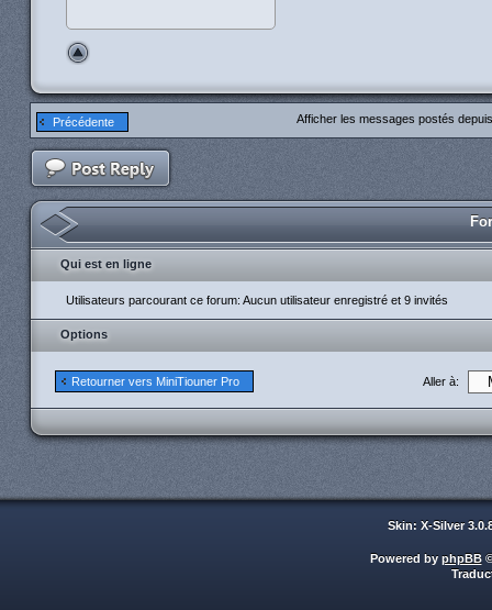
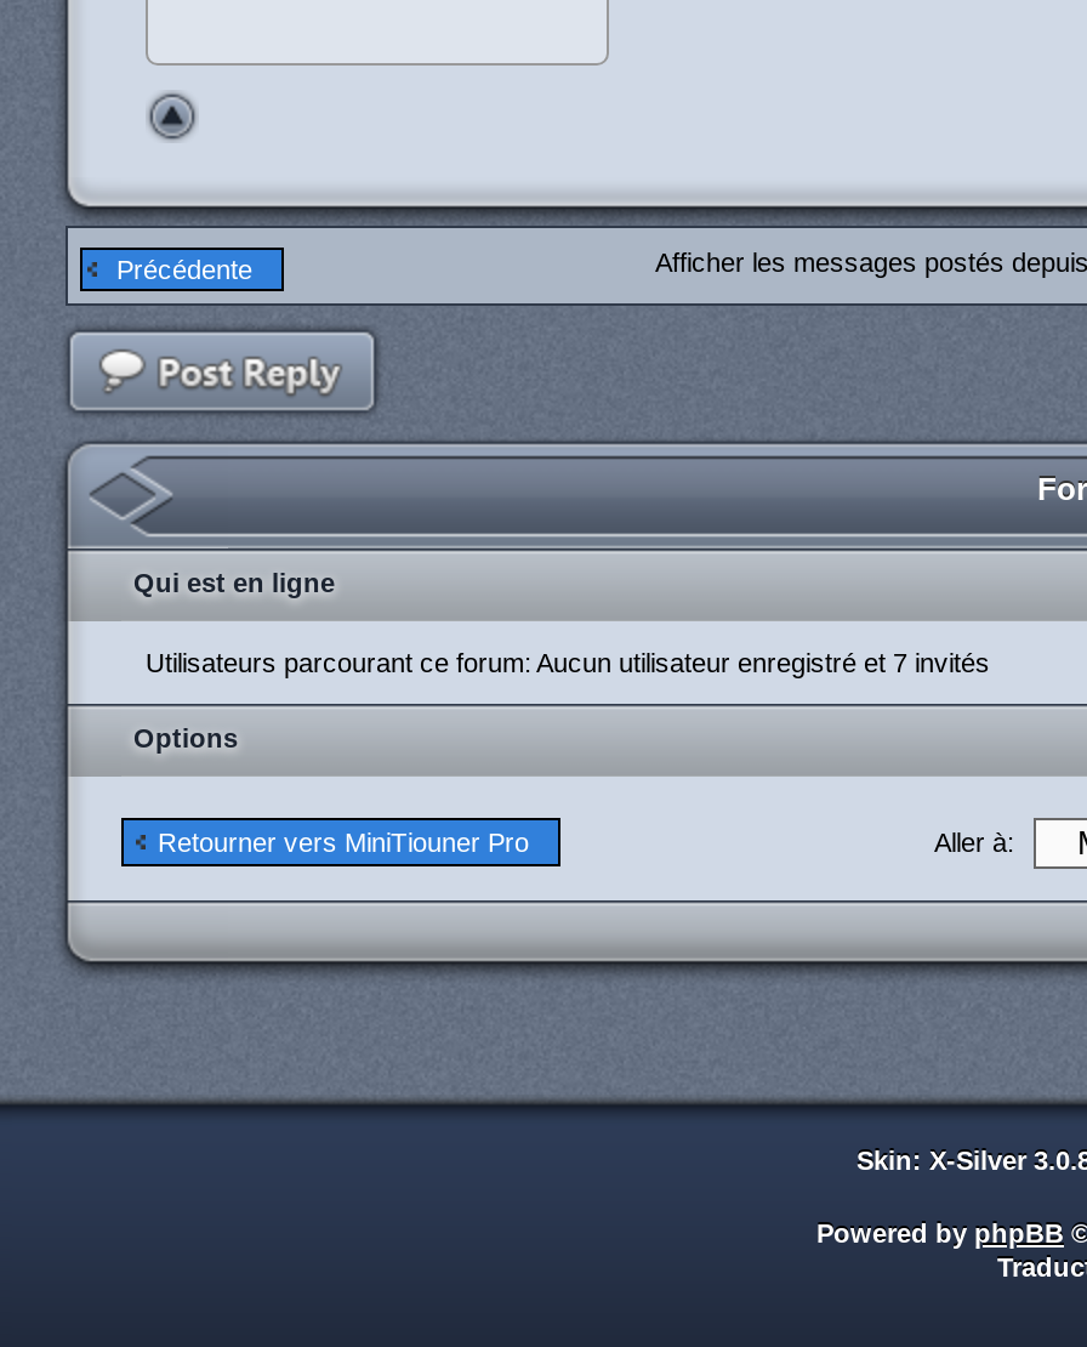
- Utilisateurs parcourant ce forum: Aucun utilisateur enregistré et 9 invités
+ Utilisateurs parcourant ce forum: Aucun utilisateur enregistré et 7 invités
